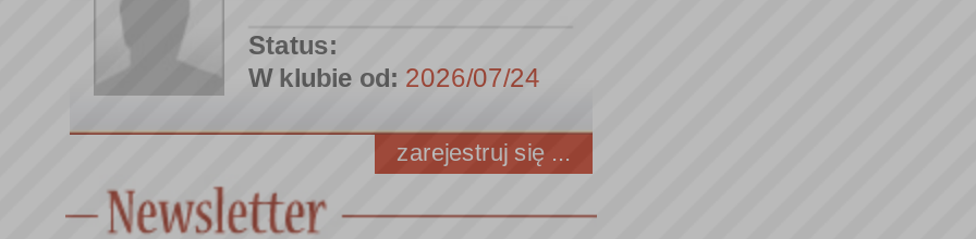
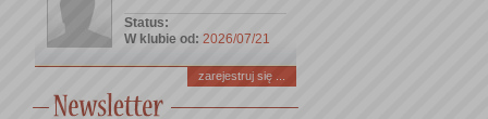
- W klubie od: 2026/07/24
+ W klubie od: 2026/07/21
